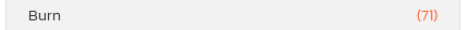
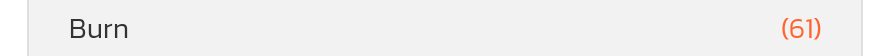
- (71)
+ (61)
